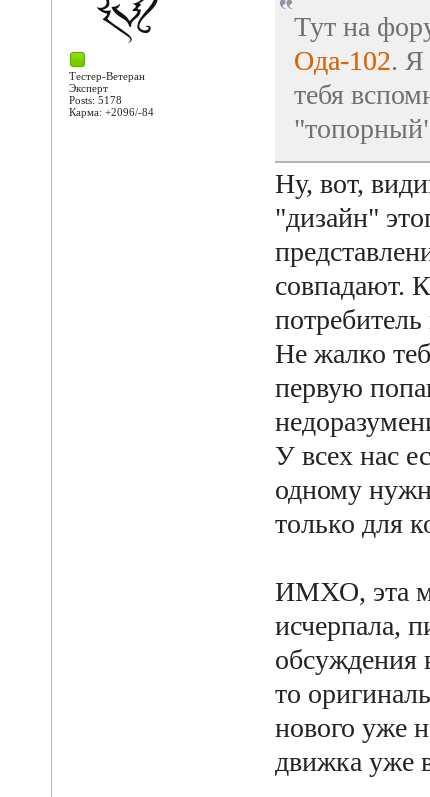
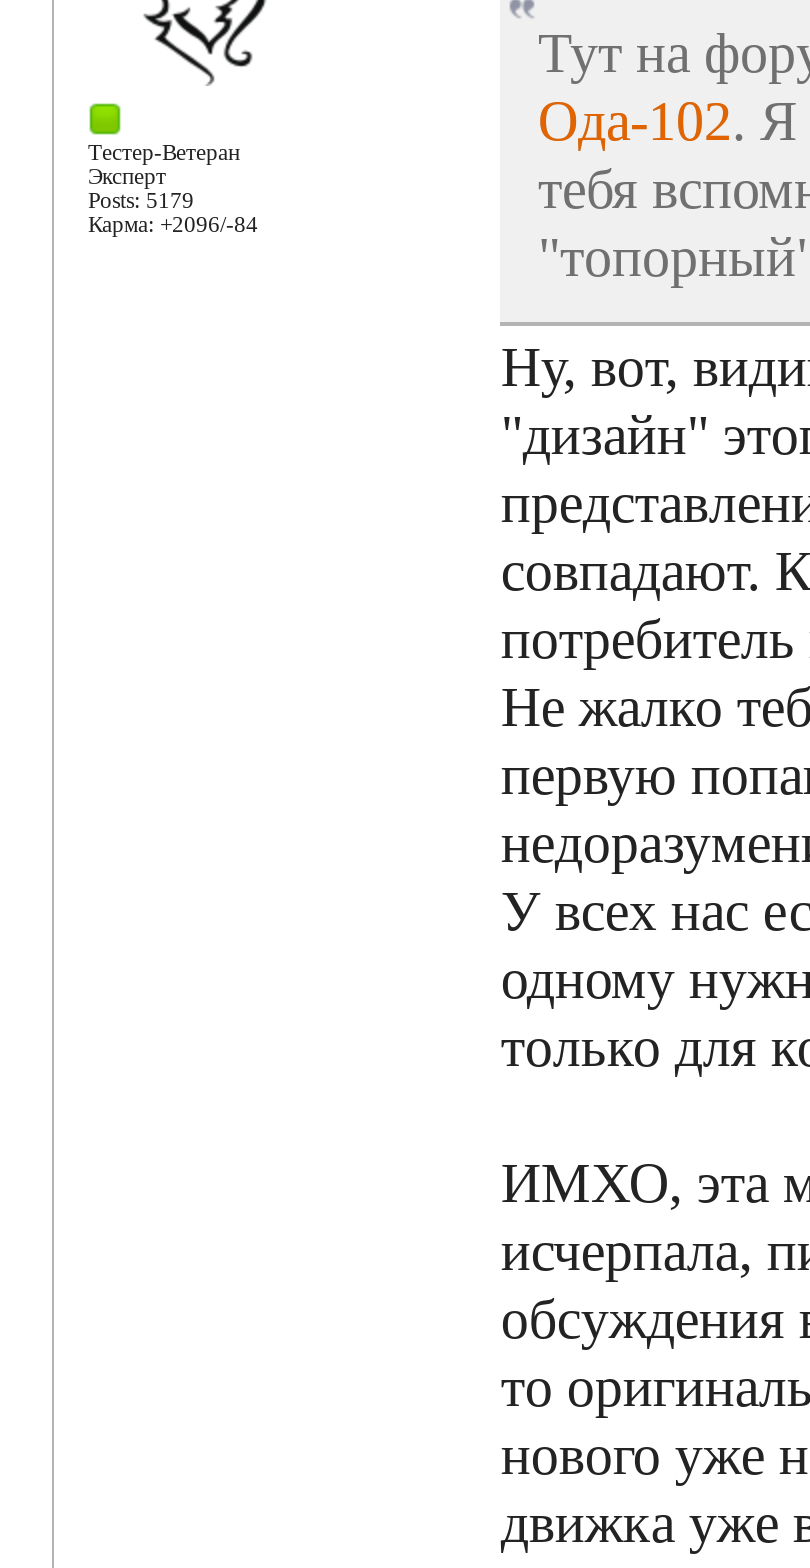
- Posts: 5178
+ Posts: 5179
